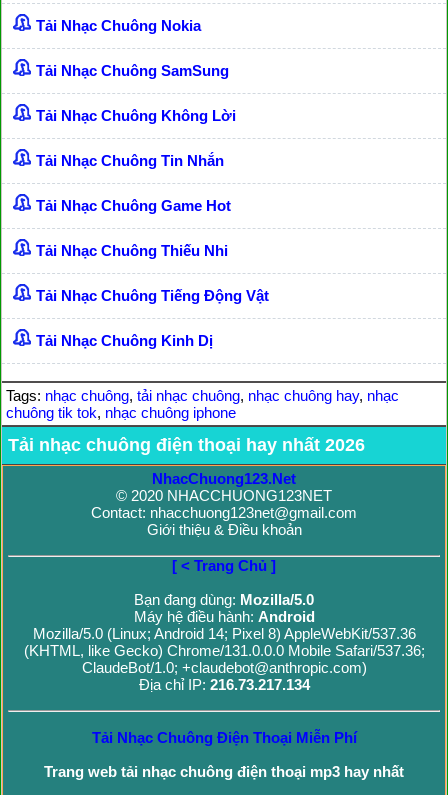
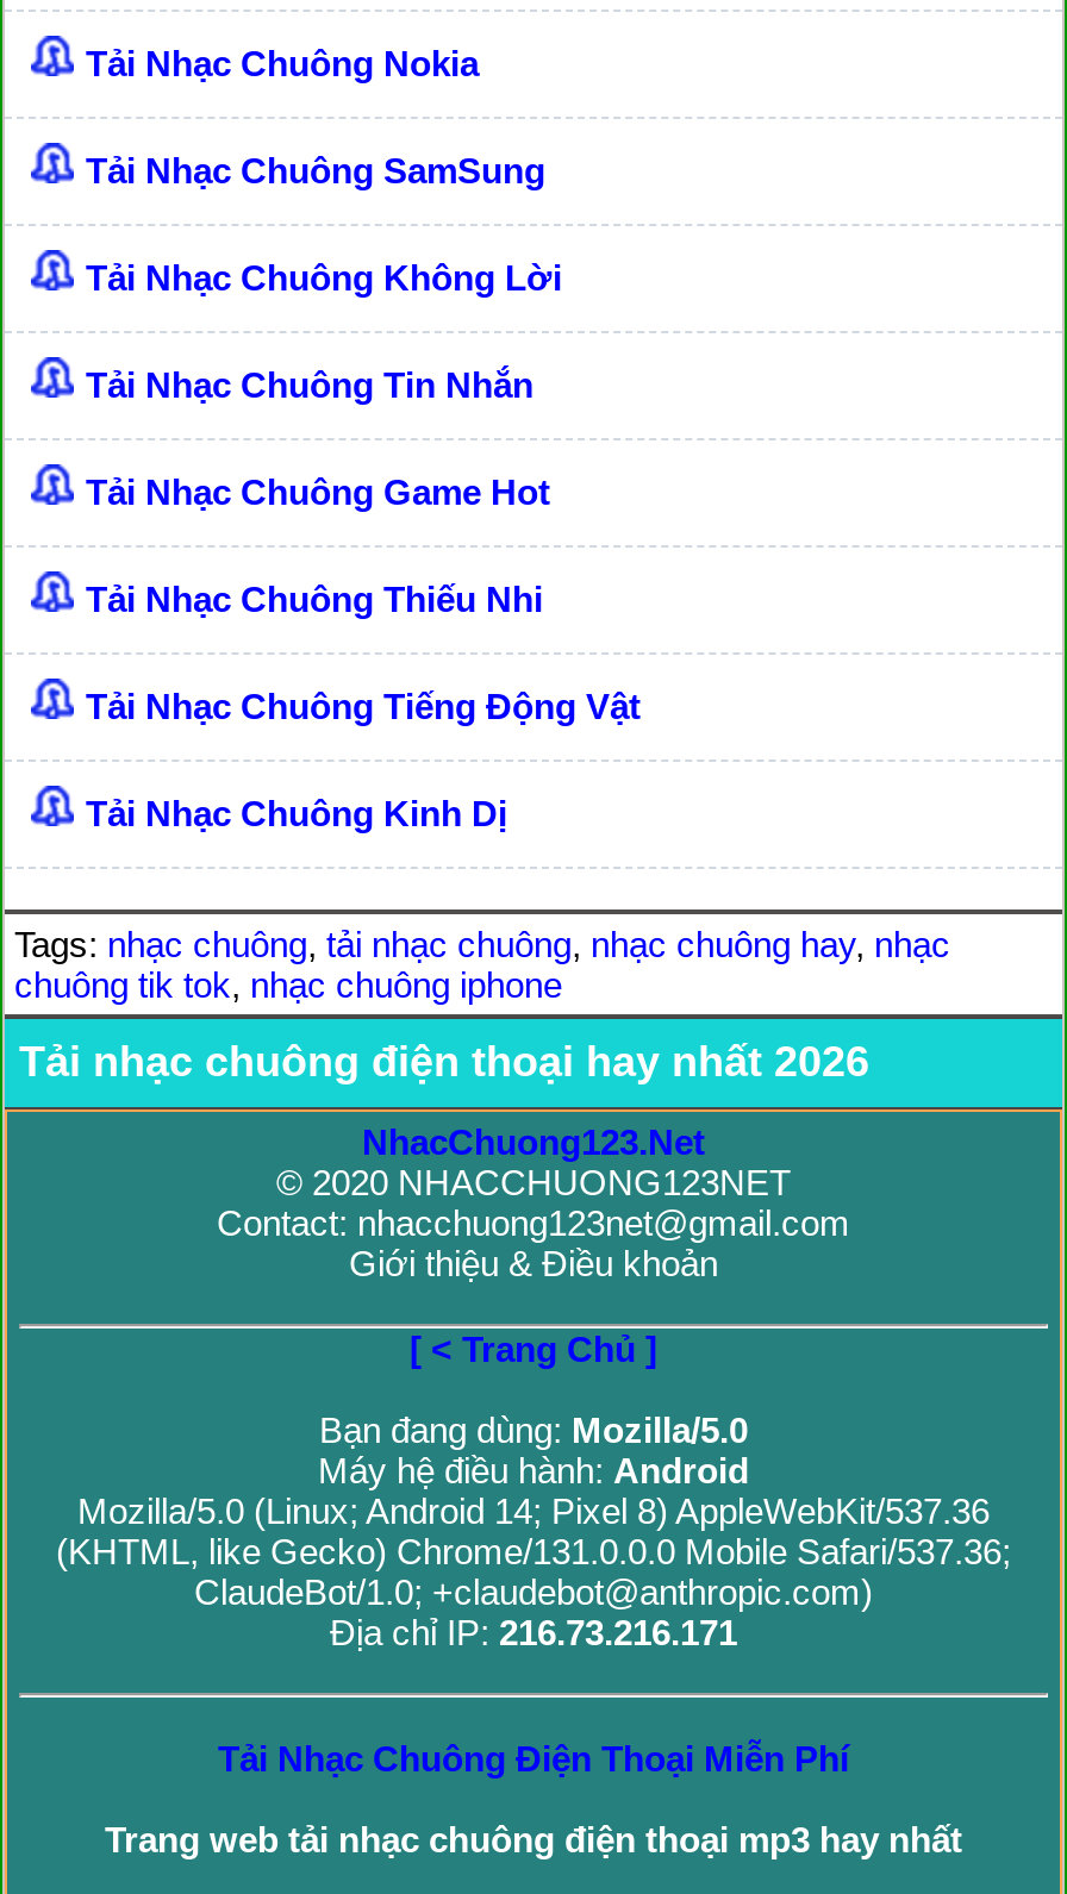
- Địa chỉ IP: 216.73.217.134
+ Địa chỉ IP: 216.73.216.171
